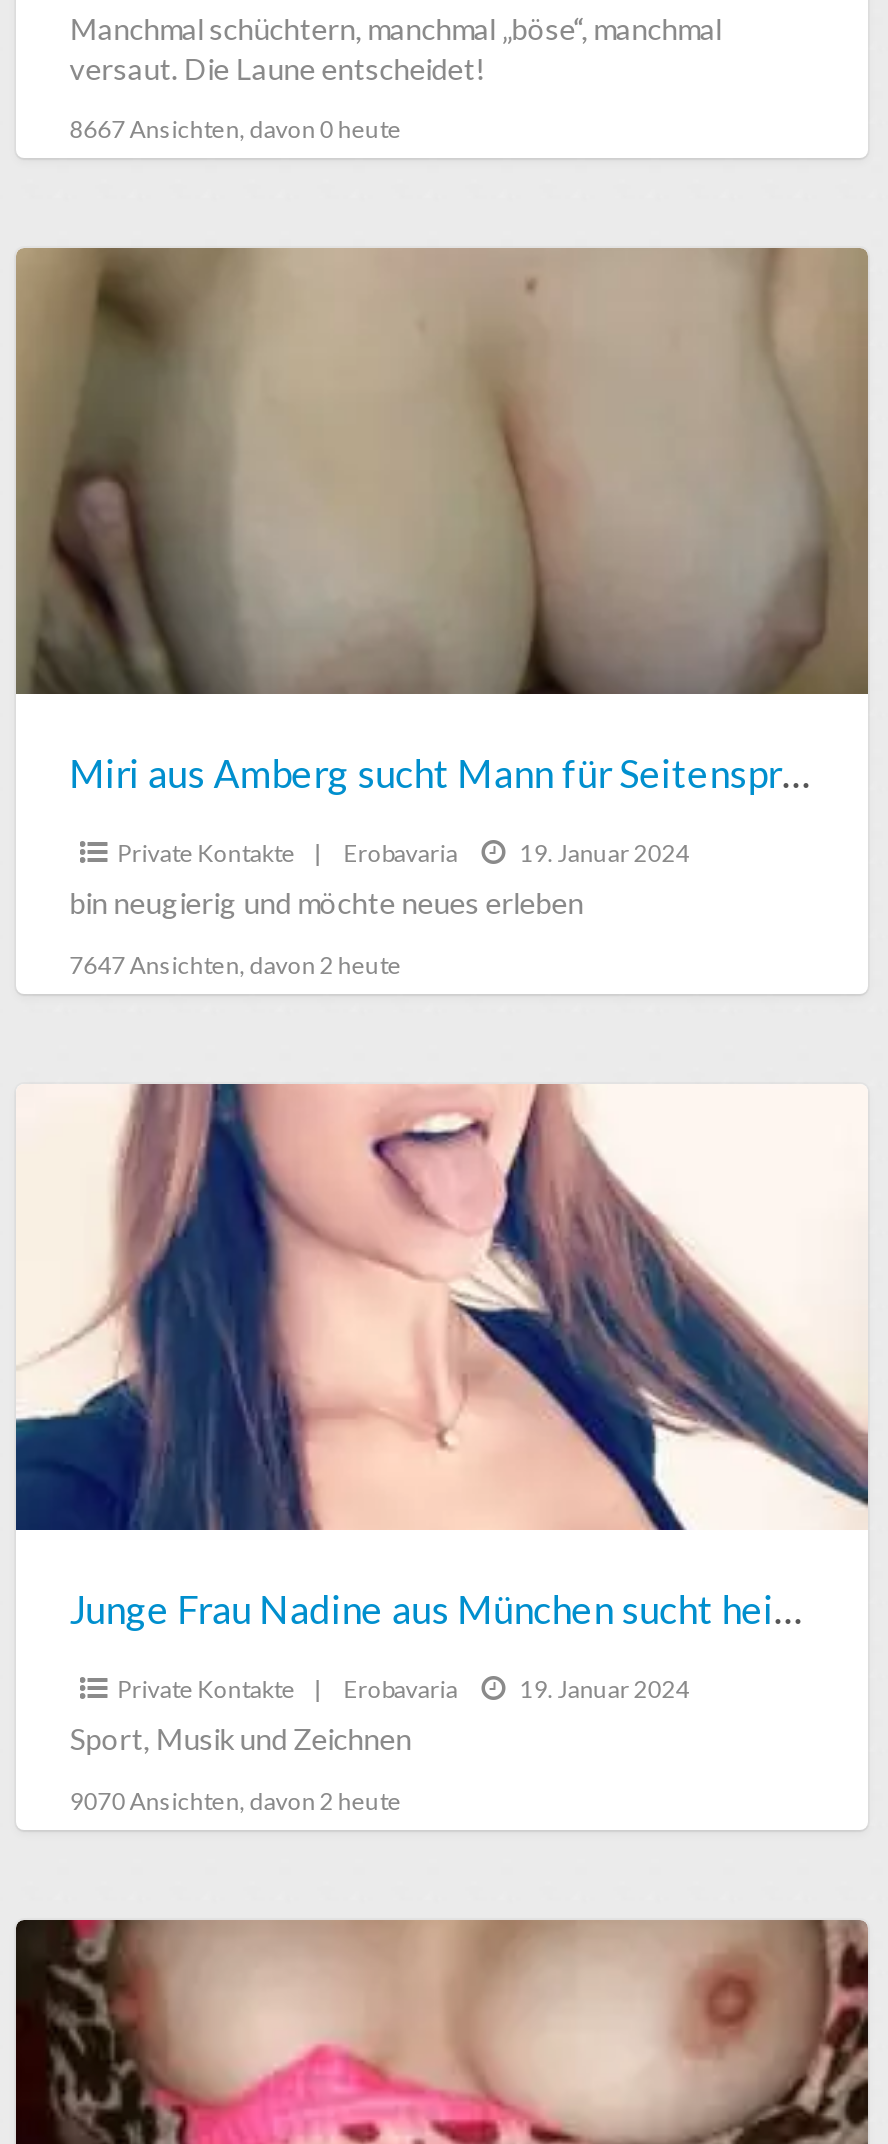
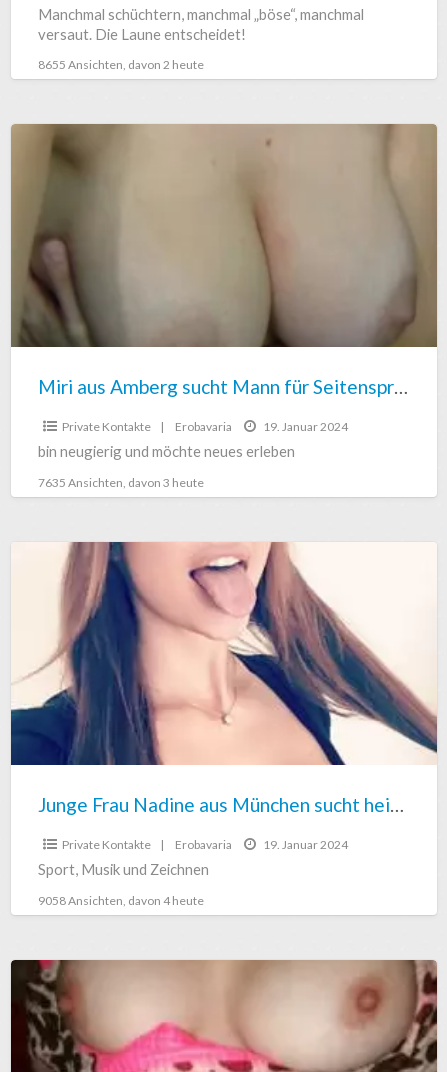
- 8667 Ansichten, davon 0 heute
+ 8655 Ansichten, davon 2 heute

- 7647 Ansichten, davon 2 heute
+ 7635 Ansichten, davon 3 heute

- 9070 Ansichten, davon 2 heute
+ 9058 Ansichten, davon 4 heute
